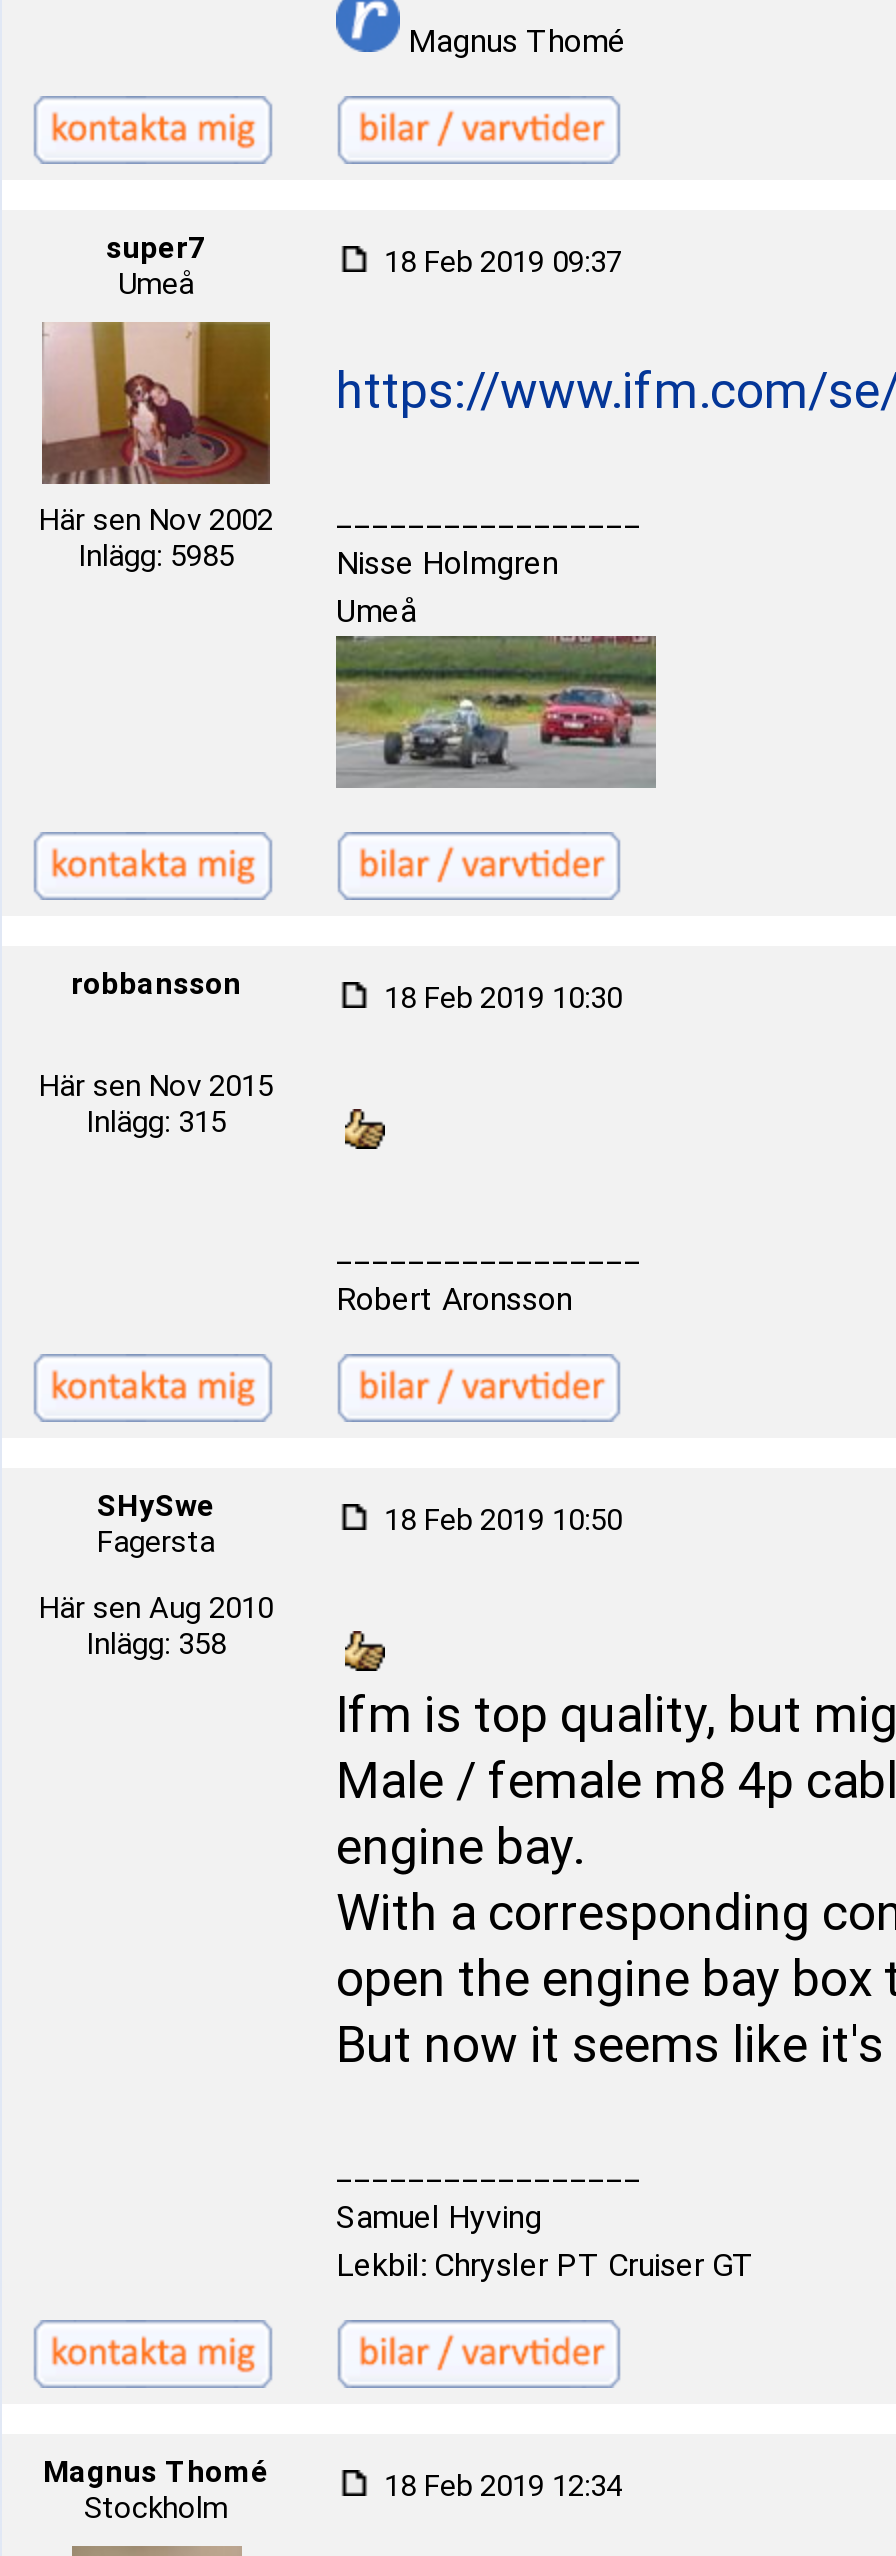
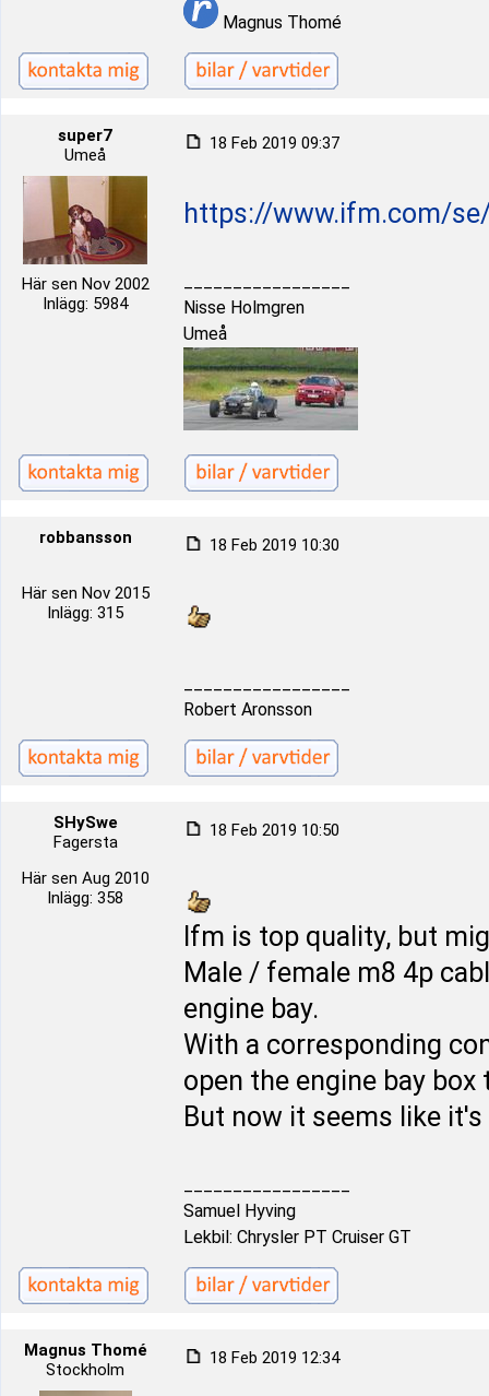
- Inlägg: 5985
+ Inlägg: 5984
